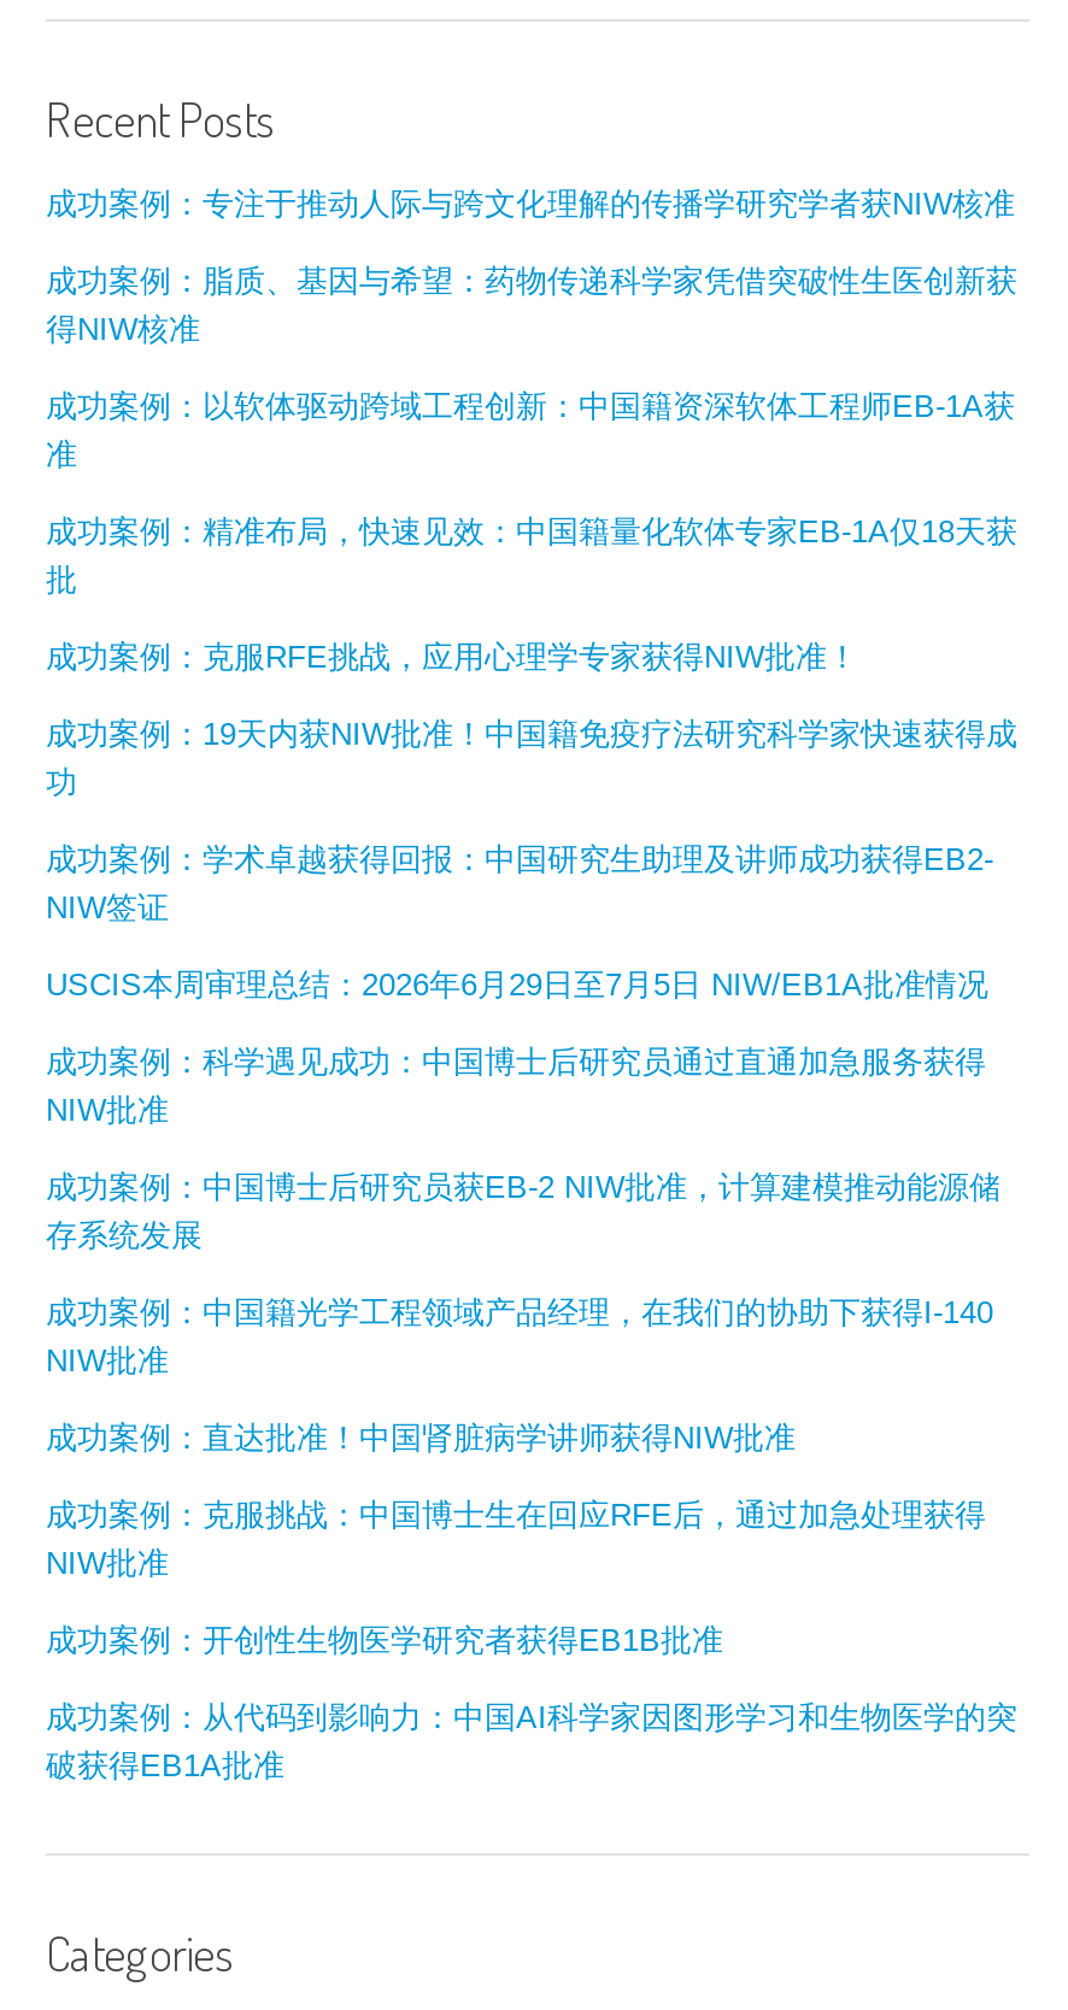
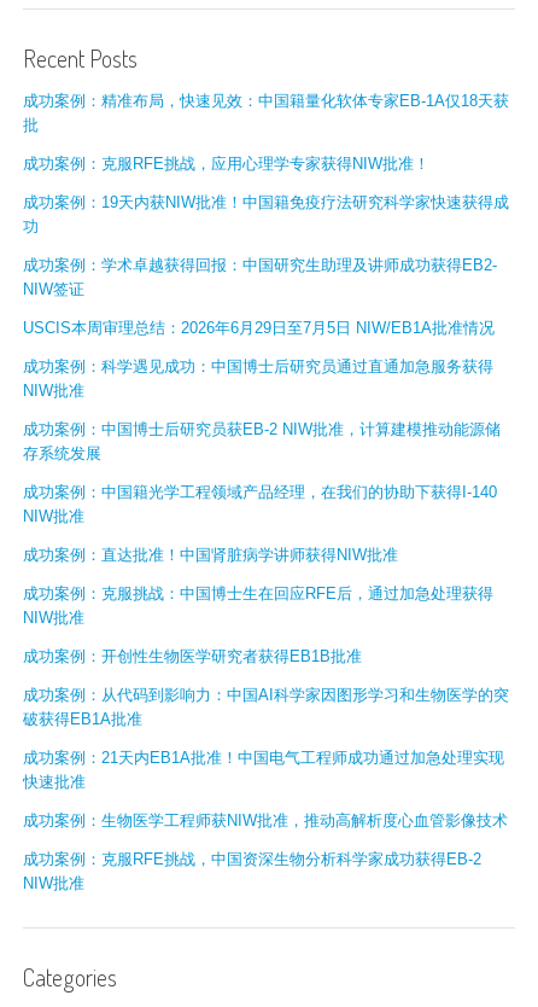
- 成功案例：专注于推动人际与跨文化理解的传播学研究学者获NIW核准
- 成功案例：脂质、基因与希望：药物传递科学家凭借突破性生医创新获
- 得NIW核准
- 成功案例：以软体驱动跨域工程创新：中国籍资深软体工程师EB-1A获
- 准

moved up: 成功案例：精准布局，快速见效：中国籍量化软体专家EB-1A仅18天获 | 批 | 成功案例：克服RFE挑战，应用心理学专家获得NIW批准！ | ... | 成功案例：从代码到影响力：中国AI科学家因图形学习和生物医学的突 | 破获得EB1A批准

+ 成功案例：21天内EB1A批准！中国电气工程师成功通过加急处理实现
+ 快速批准
+ 成功案例：生物医学工程师获NIW批准，推动高解析度心血管影像技术
+ 成功案例：克服RFE挑战，中国资深生物分析科学家成功获得EB-2
+ NIW批准
